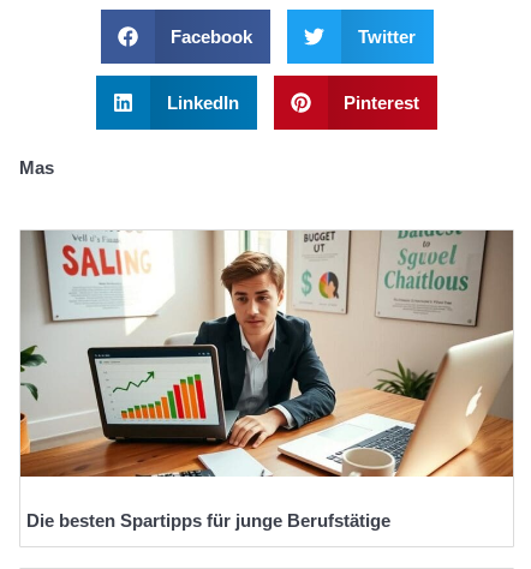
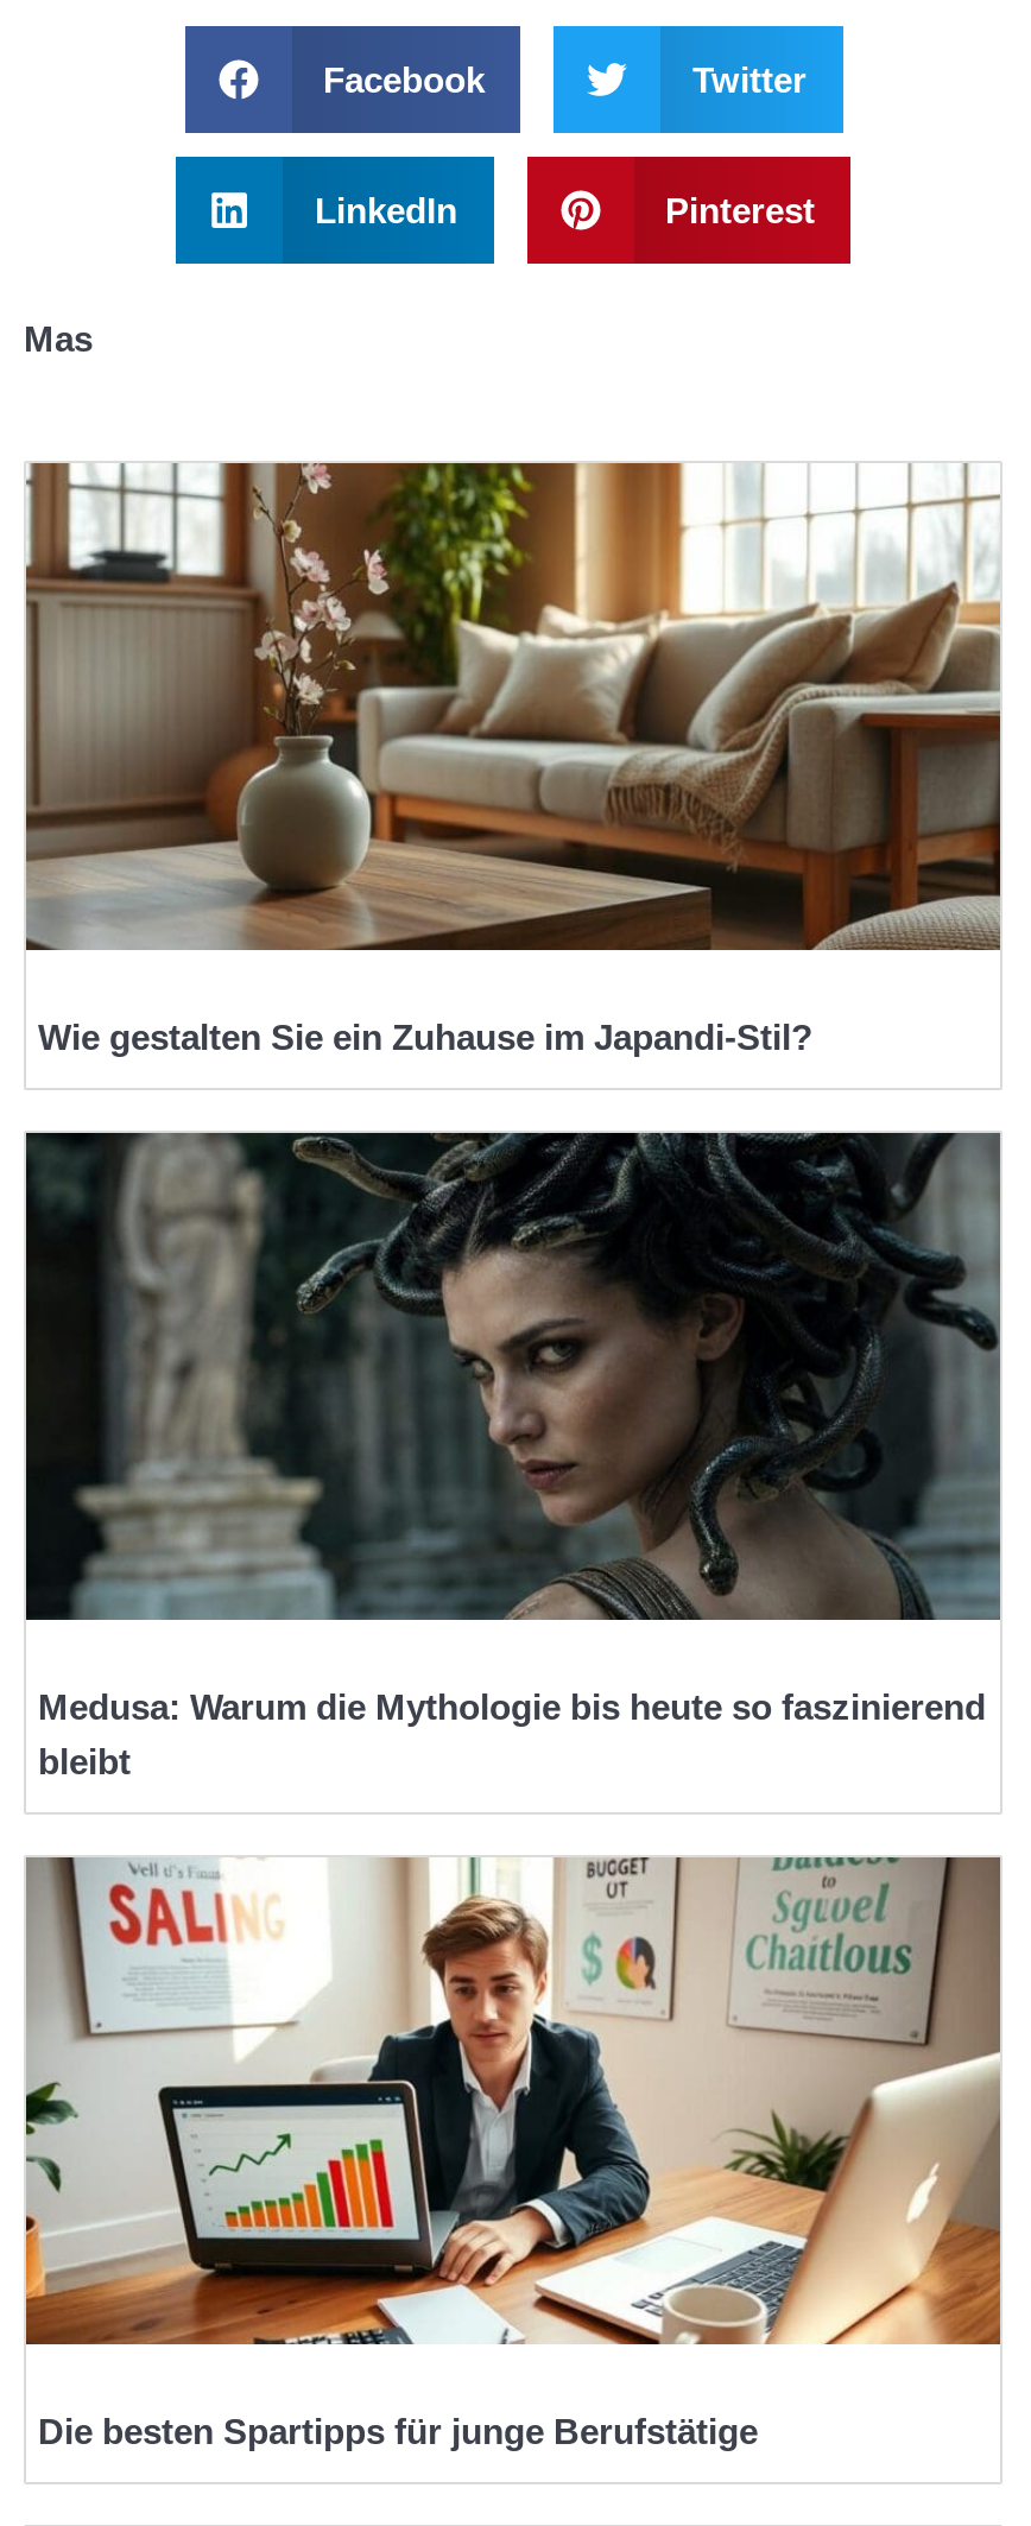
+ [image]
+ Wie gestalten Sie ein Zuhause im Japandi-Stil?

+ [image]
+ Medusa: Warum die Mythologie bis heute so faszinierend
+ bleibt
